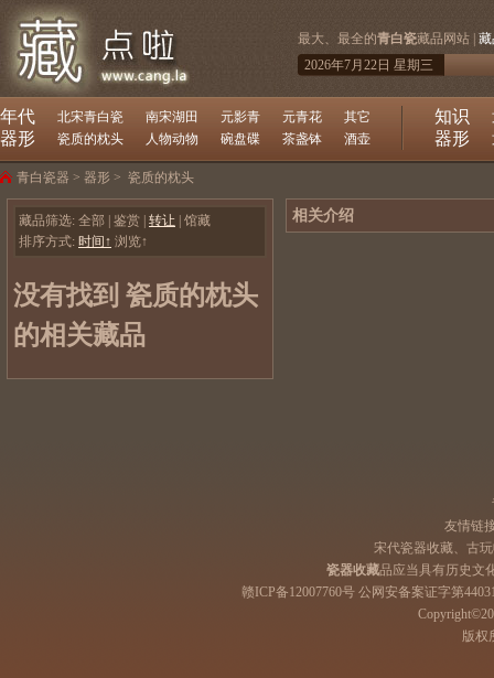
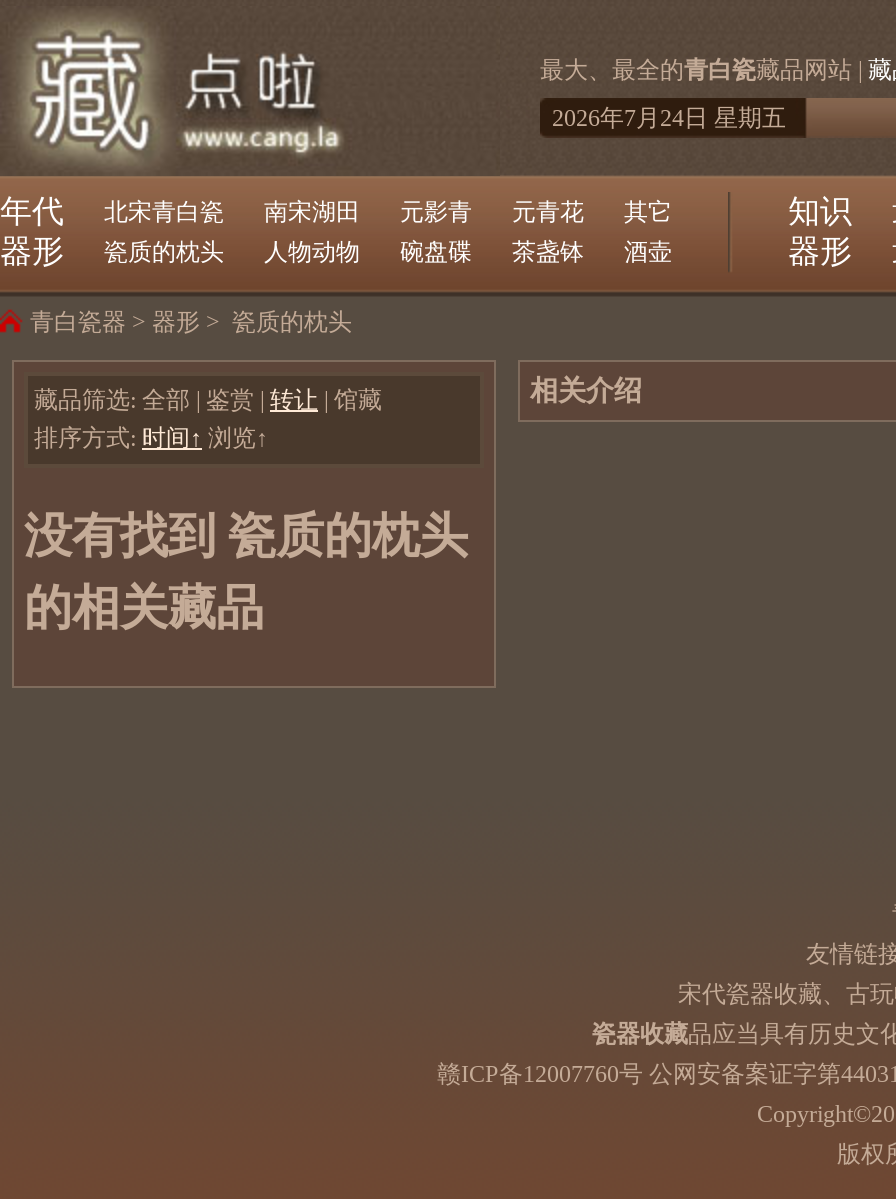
- 2026年7月22日 星期三
+ 2026年7月24日 星期五
